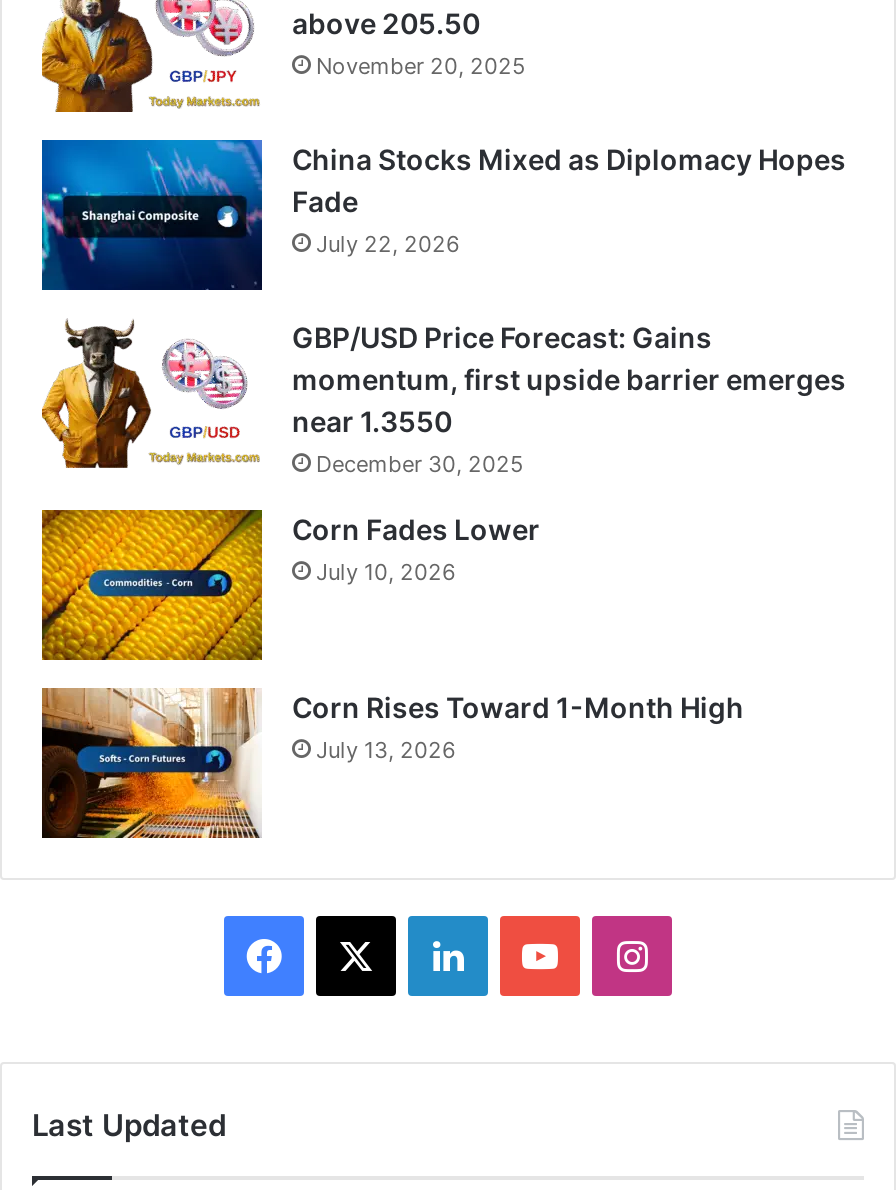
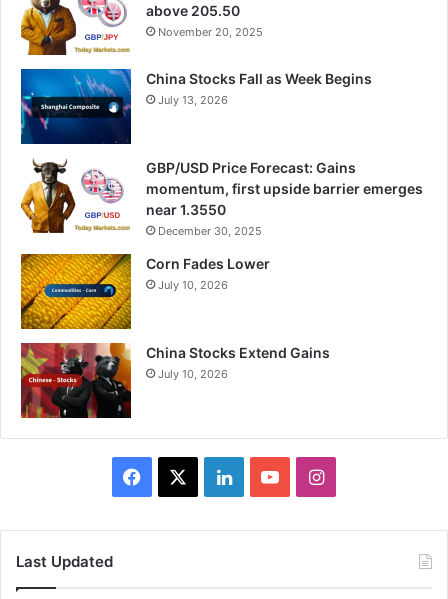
- China Stocks Mixed as Diplomacy Hopes
- Fade
- July 22, 2026
+ China Stocks Fall as Week Begins
+ July 13, 2026

- [image]
- Corn Rises Toward 1-Month High
- July 13, 2026
+ [image]
+ China Stocks Extend Gains
+ July 10, 2026
